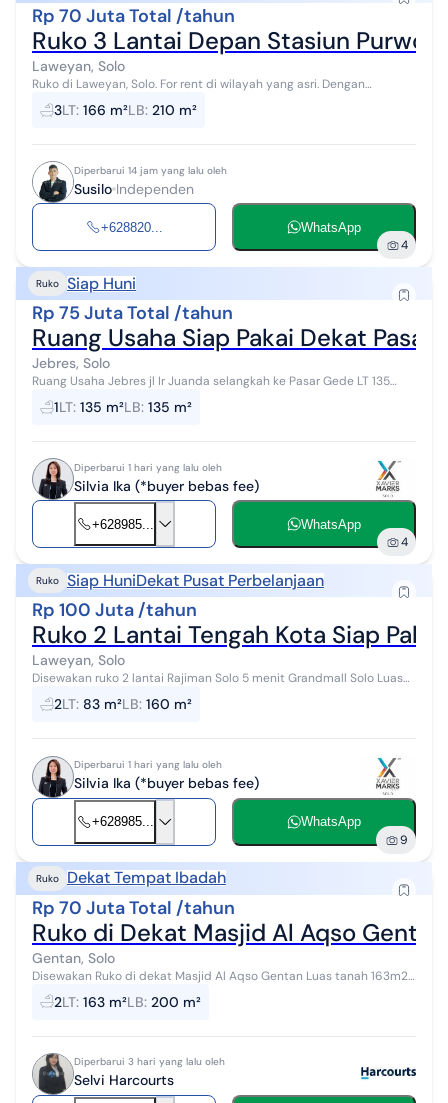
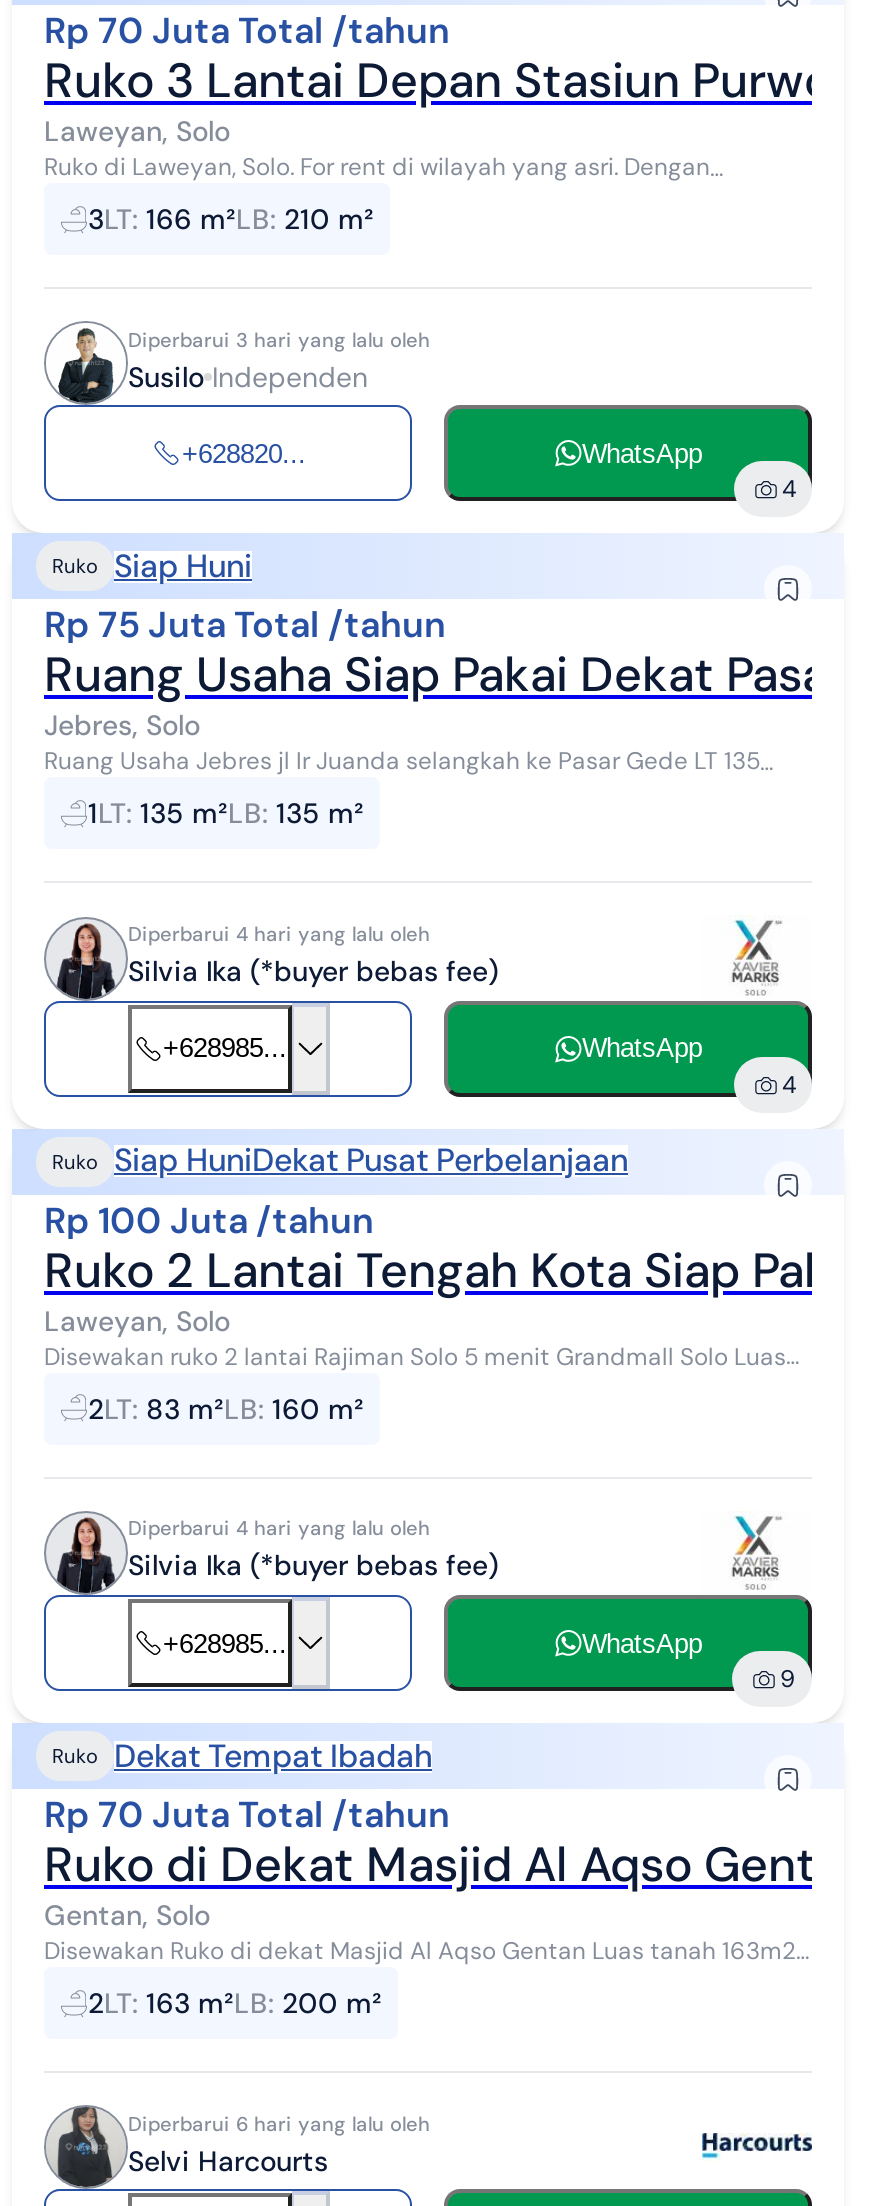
- Diperbarui 14 jam yang lalu oleh

- Diperbarui 1 hari yang lalu oleh
+ Diperbarui 4 hari yang lalu oleh

- Diperbarui 1 hari yang lalu oleh
+ Diperbarui 4 hari yang lalu oleh

+ Diperbarui 6 hari yang lalu oleh

moved up: Diperbarui 3 hari yang lalu oleh
